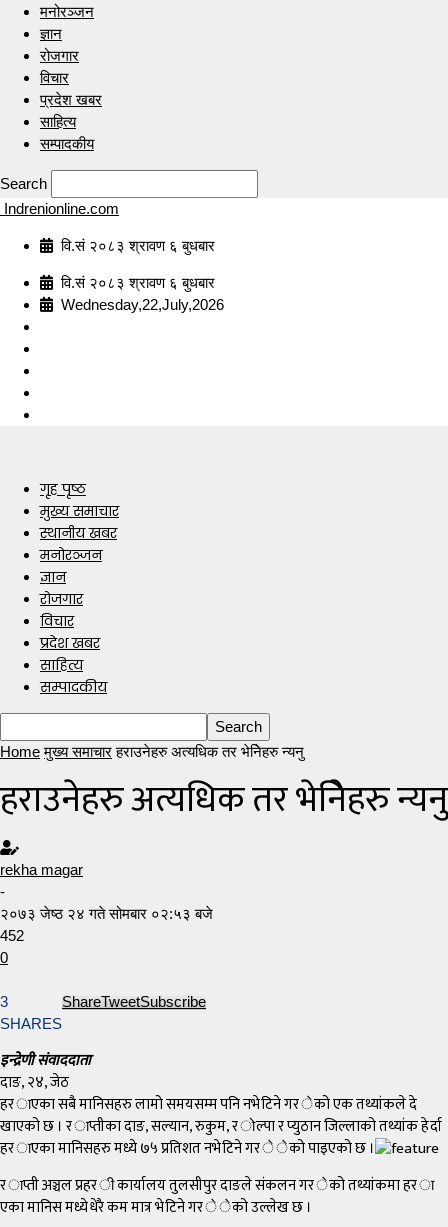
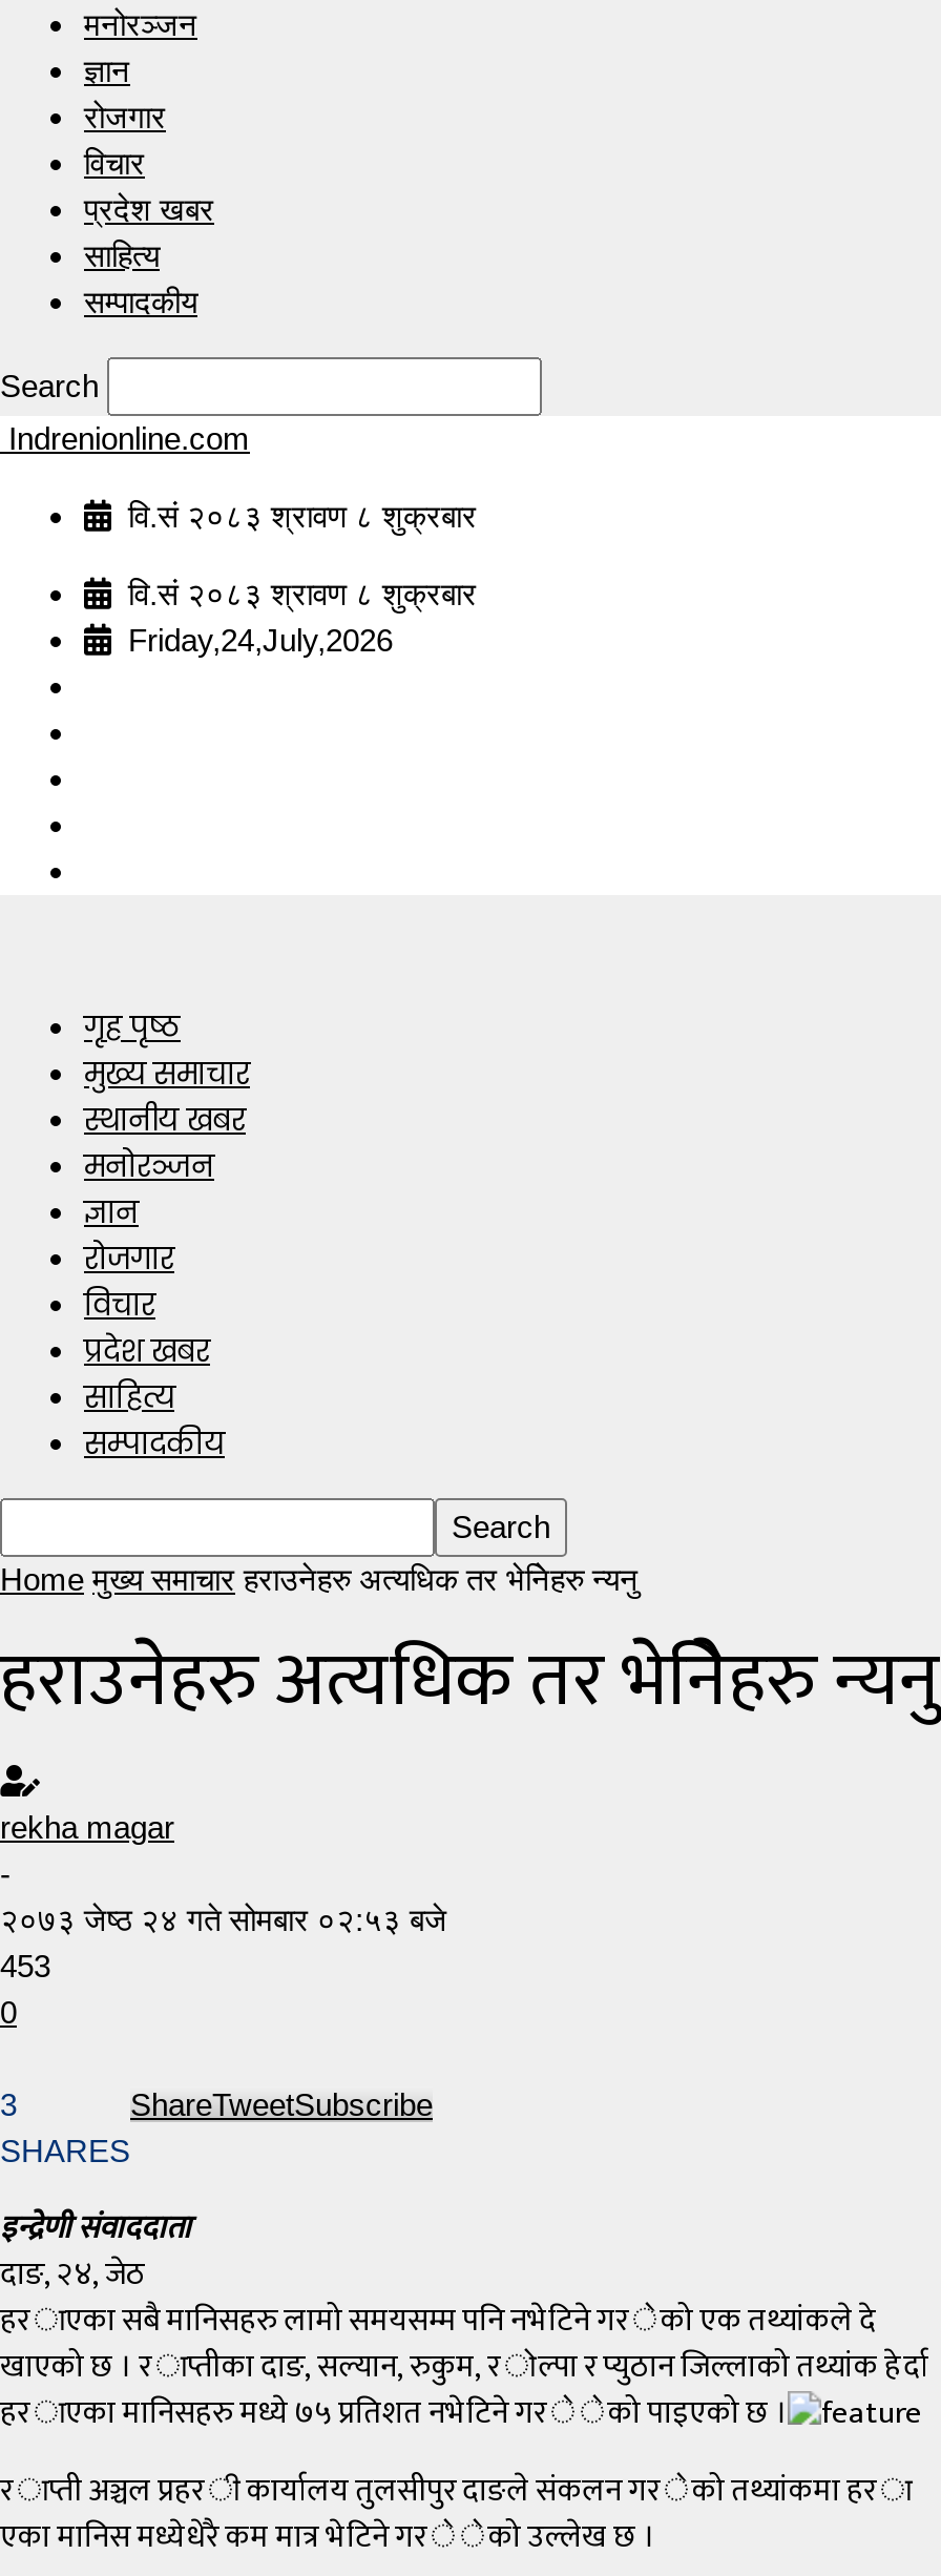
- वि.सं २०८३ श्रावण ६ बुधबार
+ वि.सं २०८३ श्रावण ८ शुक्रबार

- वि.सं २०८३ श्रावण ६ बुधबार
- Wednesday,22,July,2026
+ वि.सं २०८३ श्रावण ८ शुक्रबार
+ Friday,24,July,2026

- 452
+ 453
